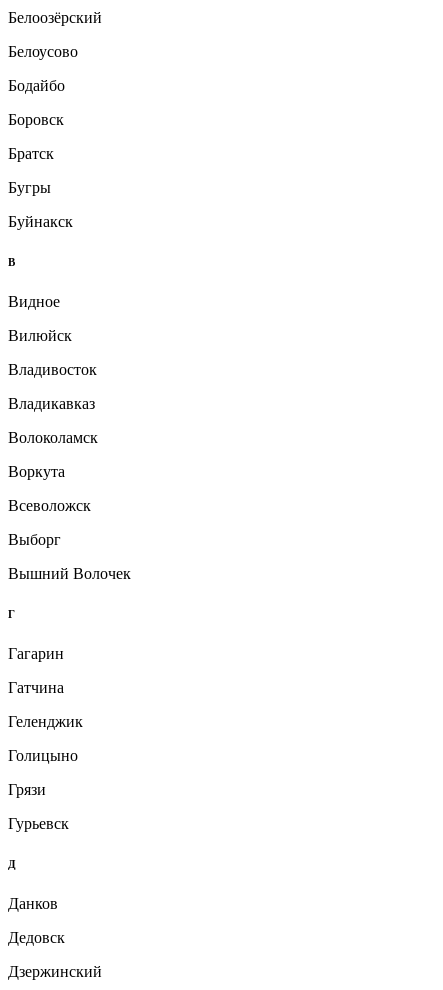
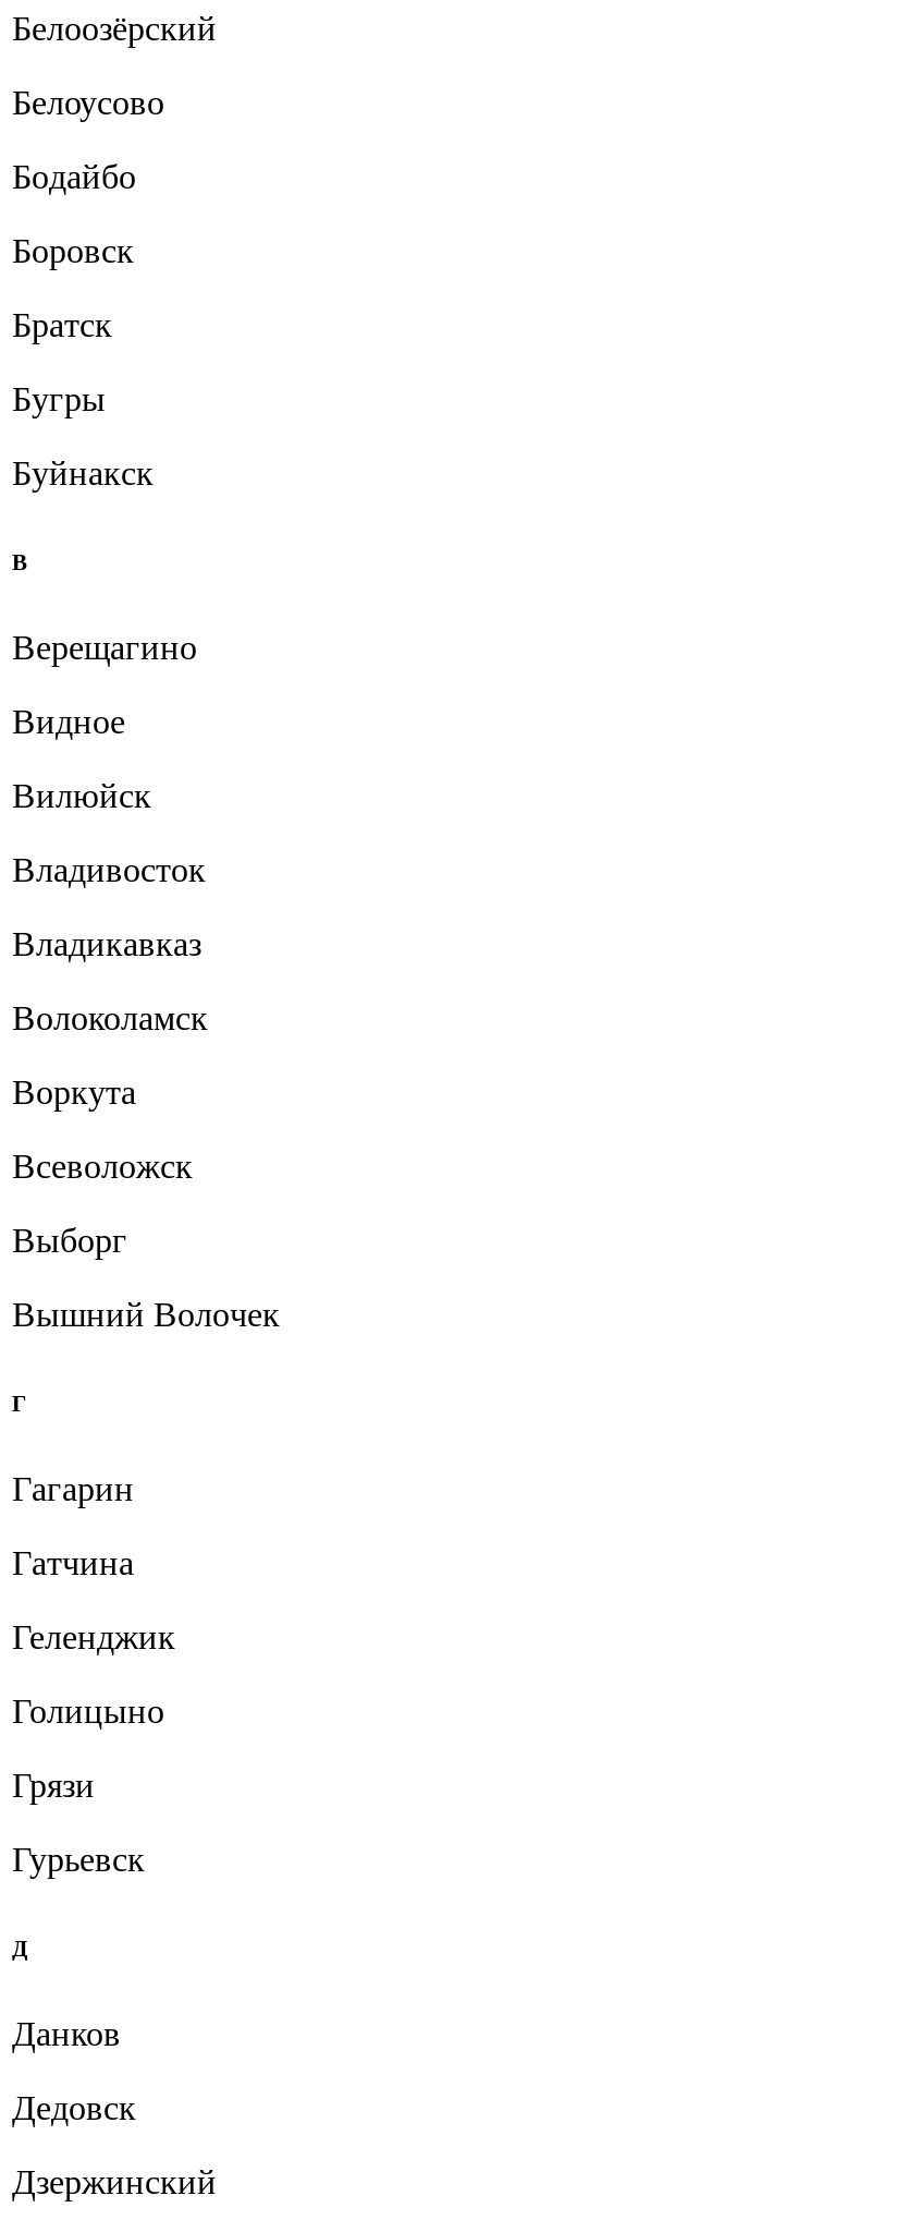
+ Верещагино
